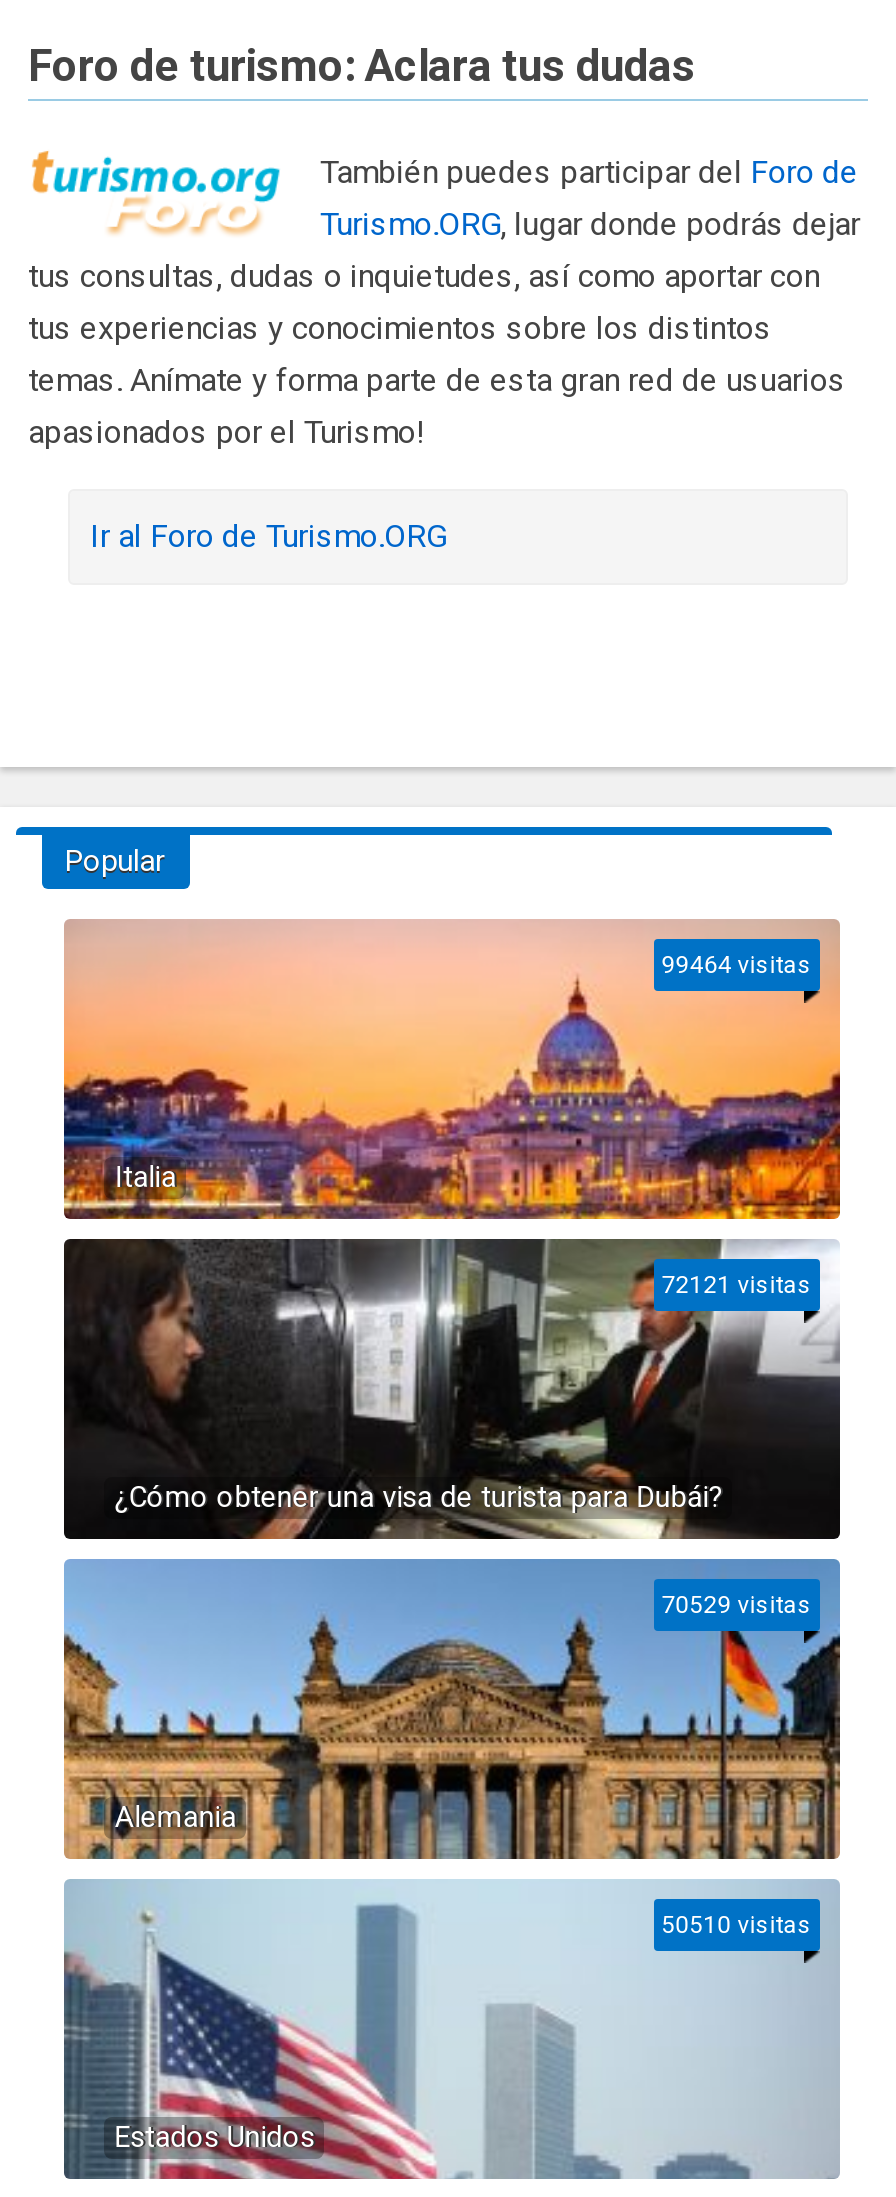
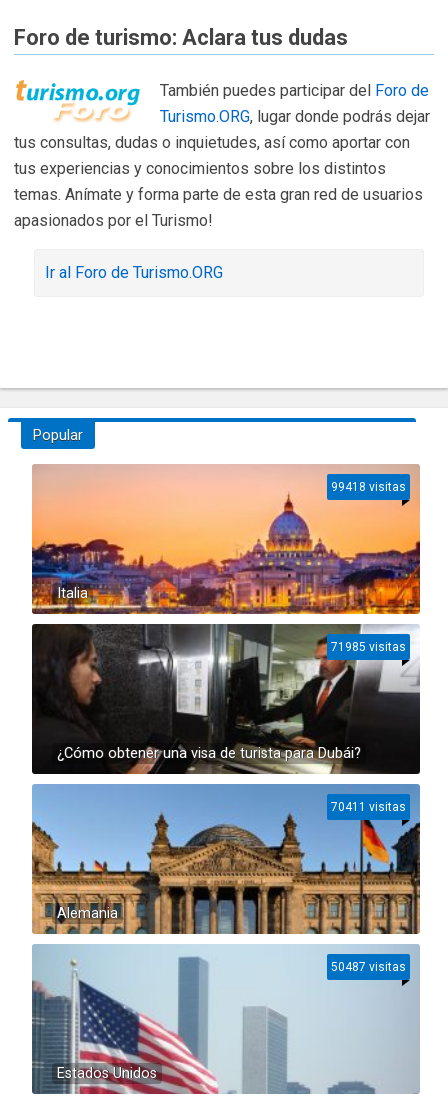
- 99464 visitas
+ 99418 visitas

- 72121 visitas
+ 71985 visitas

- 70529 visitas
+ 70411 visitas

- 50510 visitas
+ 50487 visitas
